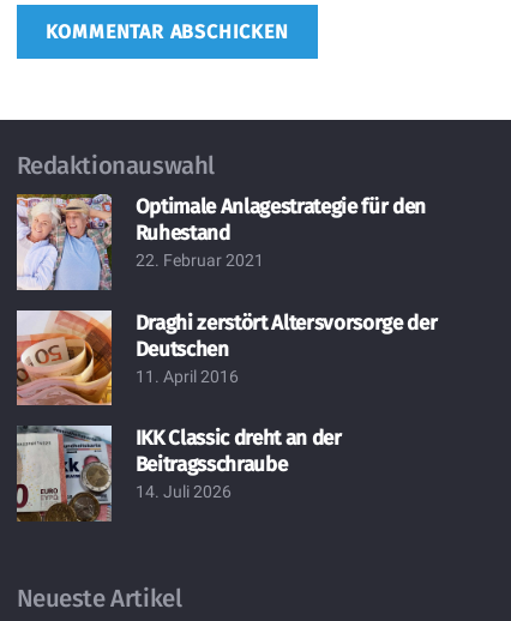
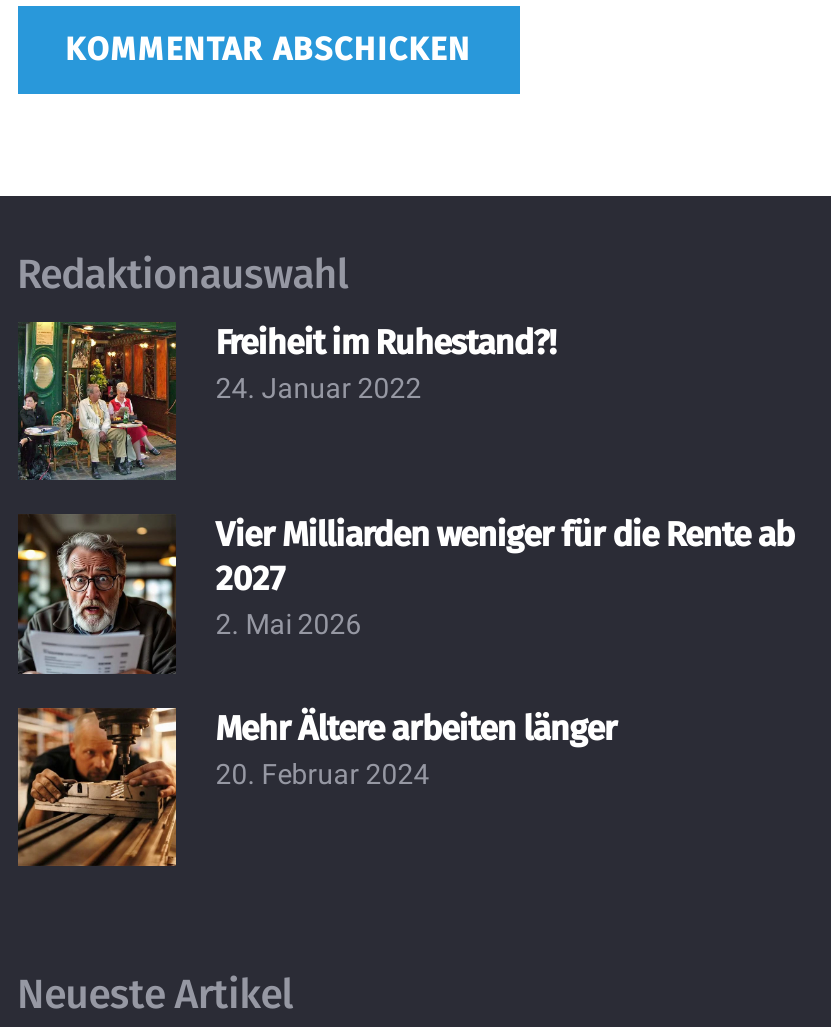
- [image]
- Optimale Anlagestrategie für den
- Ruhestand
- 22. Februar 2021
+ [image]
+ Freiheit im Ruhestand?!
+ 24. Januar 2022

- [image]
- Draghi zerstört Altersvorsorge der
- Deutschen
- 11. April 2016
+ [image]
+ Vier Milliarden weniger für die Rente ab
+ 2027
+ 2. Mai 2026

- [image]
- IKK Classic dreht an der
- Beitragsschraube
- 14. Juli 2026
+ [image]
+ Mehr Ältere arbeiten länger
+ 20. Februar 2024
